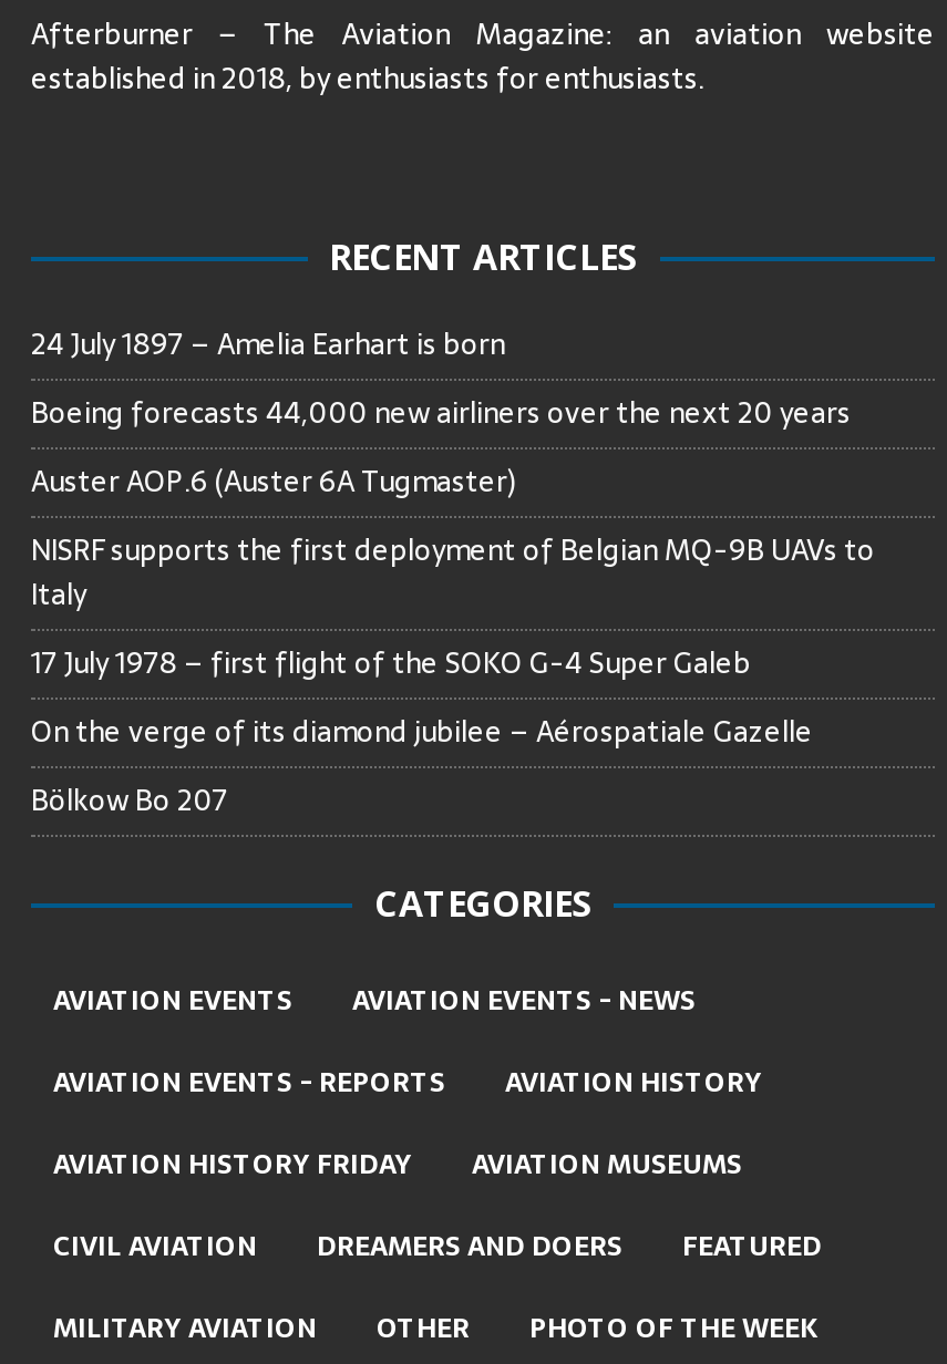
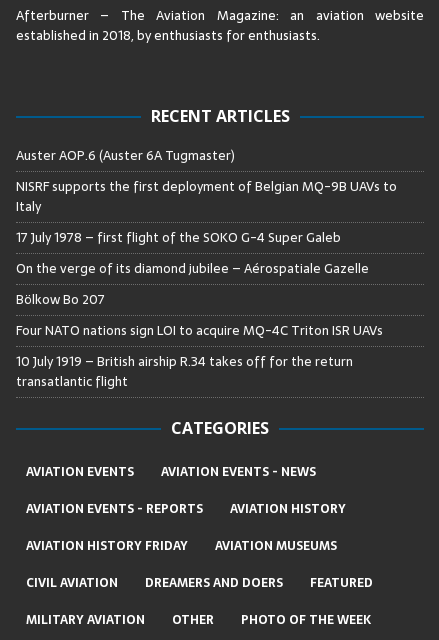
- 24 July 1897 – Amelia Earhart is born
- Boeing forecasts 44,000 new airliners over the next 20 years

moved up: Auster AOP.6 (Auster 6A Tugmaster) | NISRF supports the first deployment of Belgian MQ-9B UAVs to | Italy | 17 July 1978 – first flight of the SOKO G-4 Super Galeb | On the verge of its diamond jubilee – Aérospatiale Gazelle | Bölkow Bo 207

+ Four NATO nations sign LOI to acquire MQ-4C Triton ISR UAVs
+ 10 July 1919 – British airship R.34 takes off for the return
+ transatlantic flight
